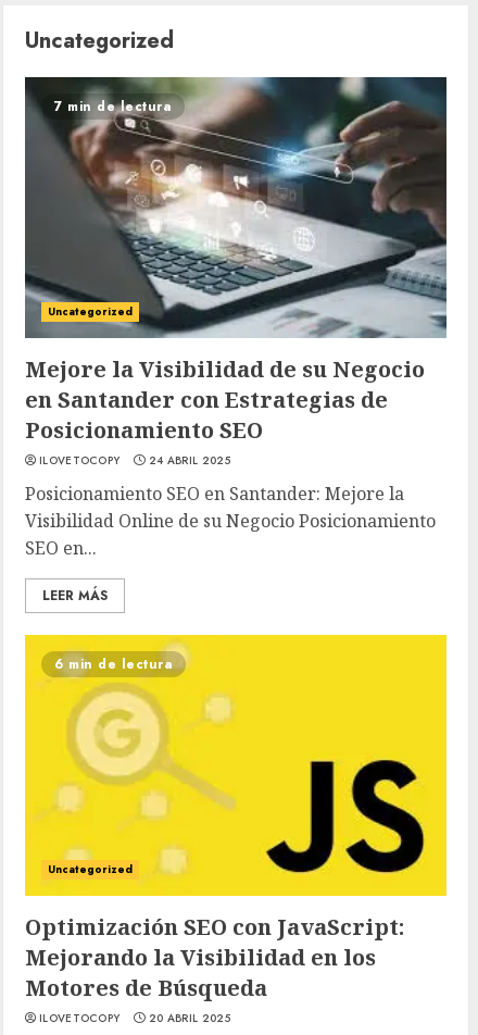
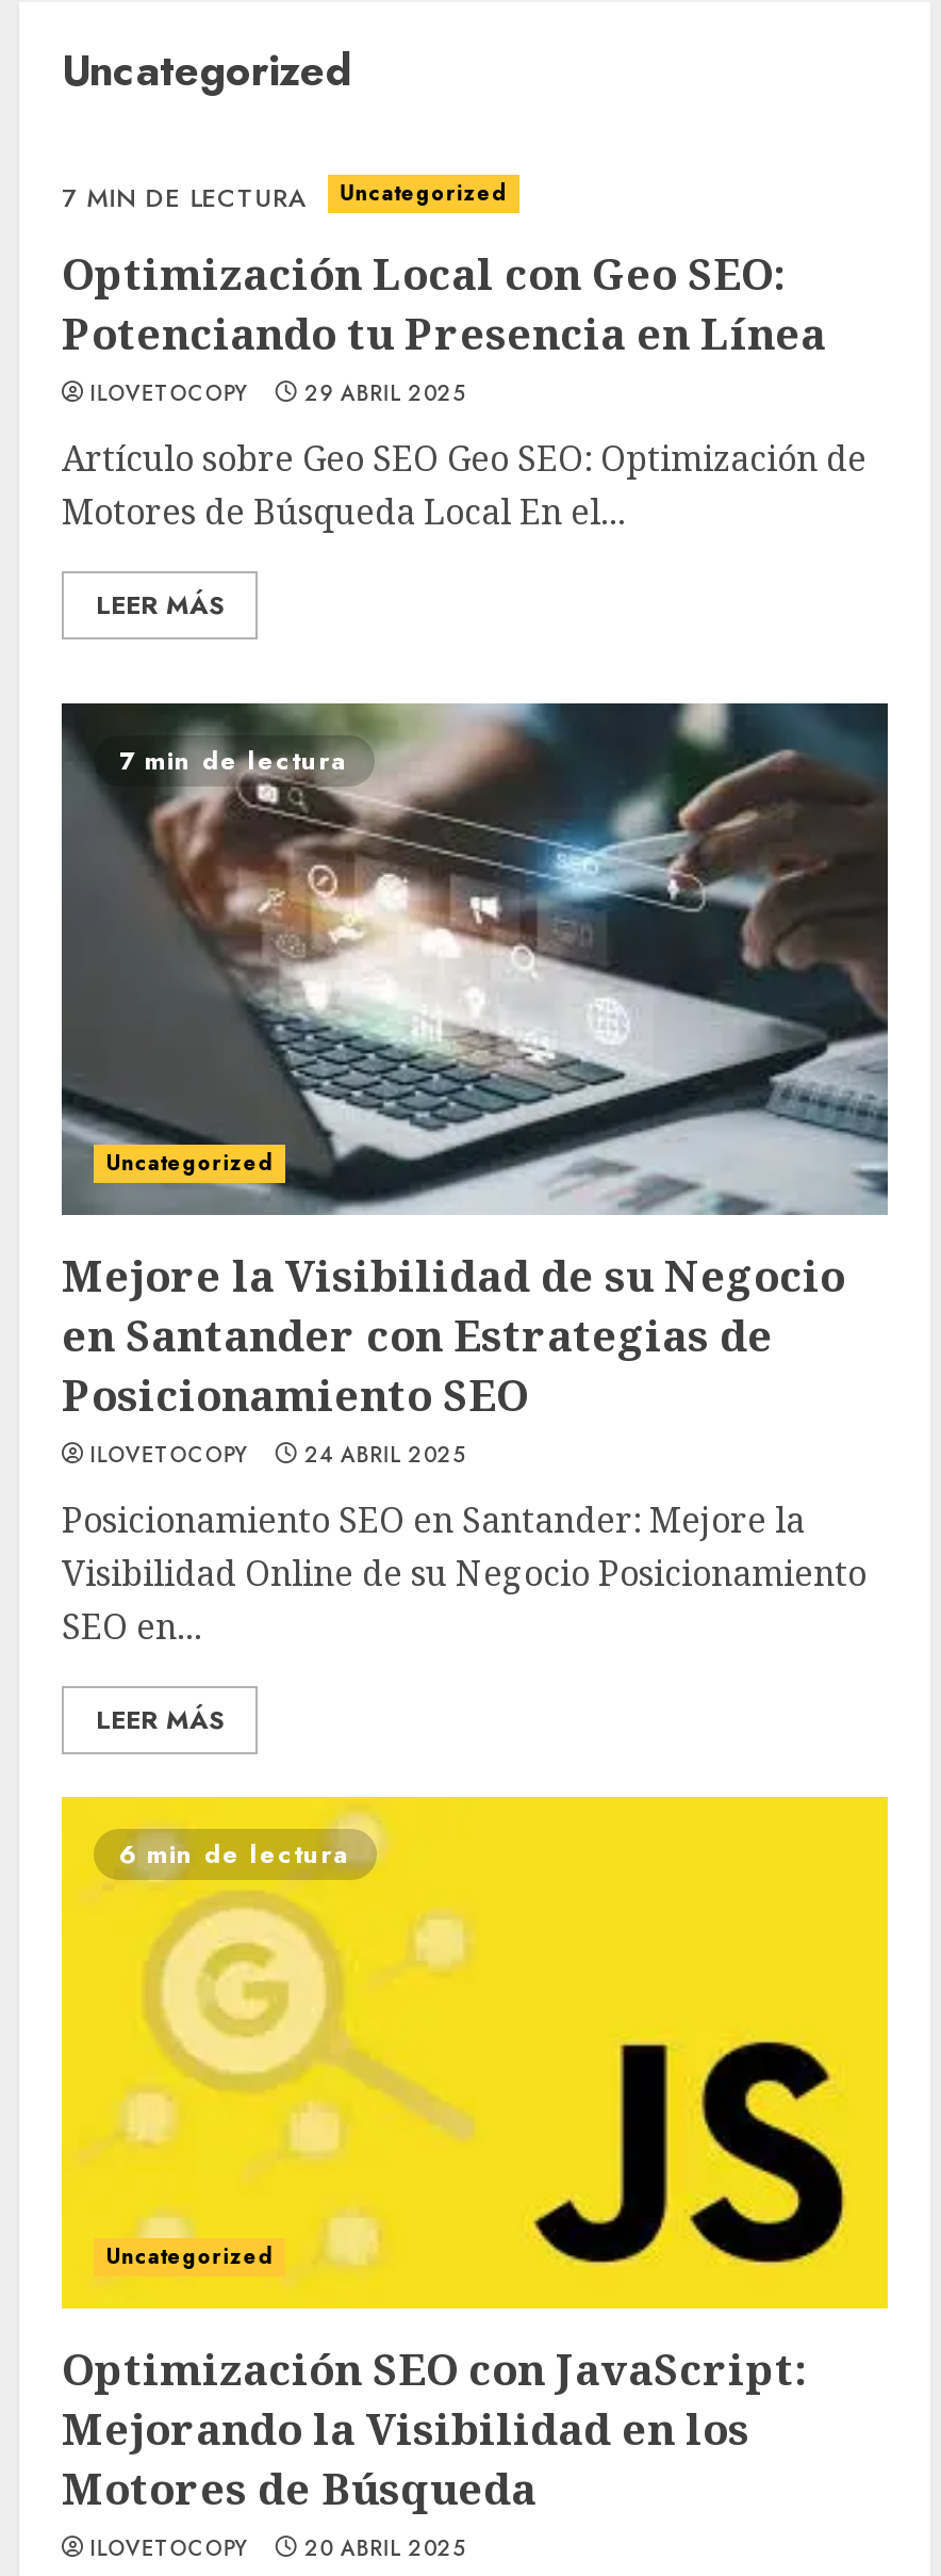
+ 7 MIN DE LECTURA
+ Uncategorized
+ Optimización Local con Geo SEO:
+ Potenciando tu Presencia en Línea
+ ILOVETOCOPY
+ 29 ABRIL 2025
+ Artículo sobre Geo SEO Geo SEO: Optimización de
+ Motores de Búsqueda Local En el...
+ LEER MÁS
